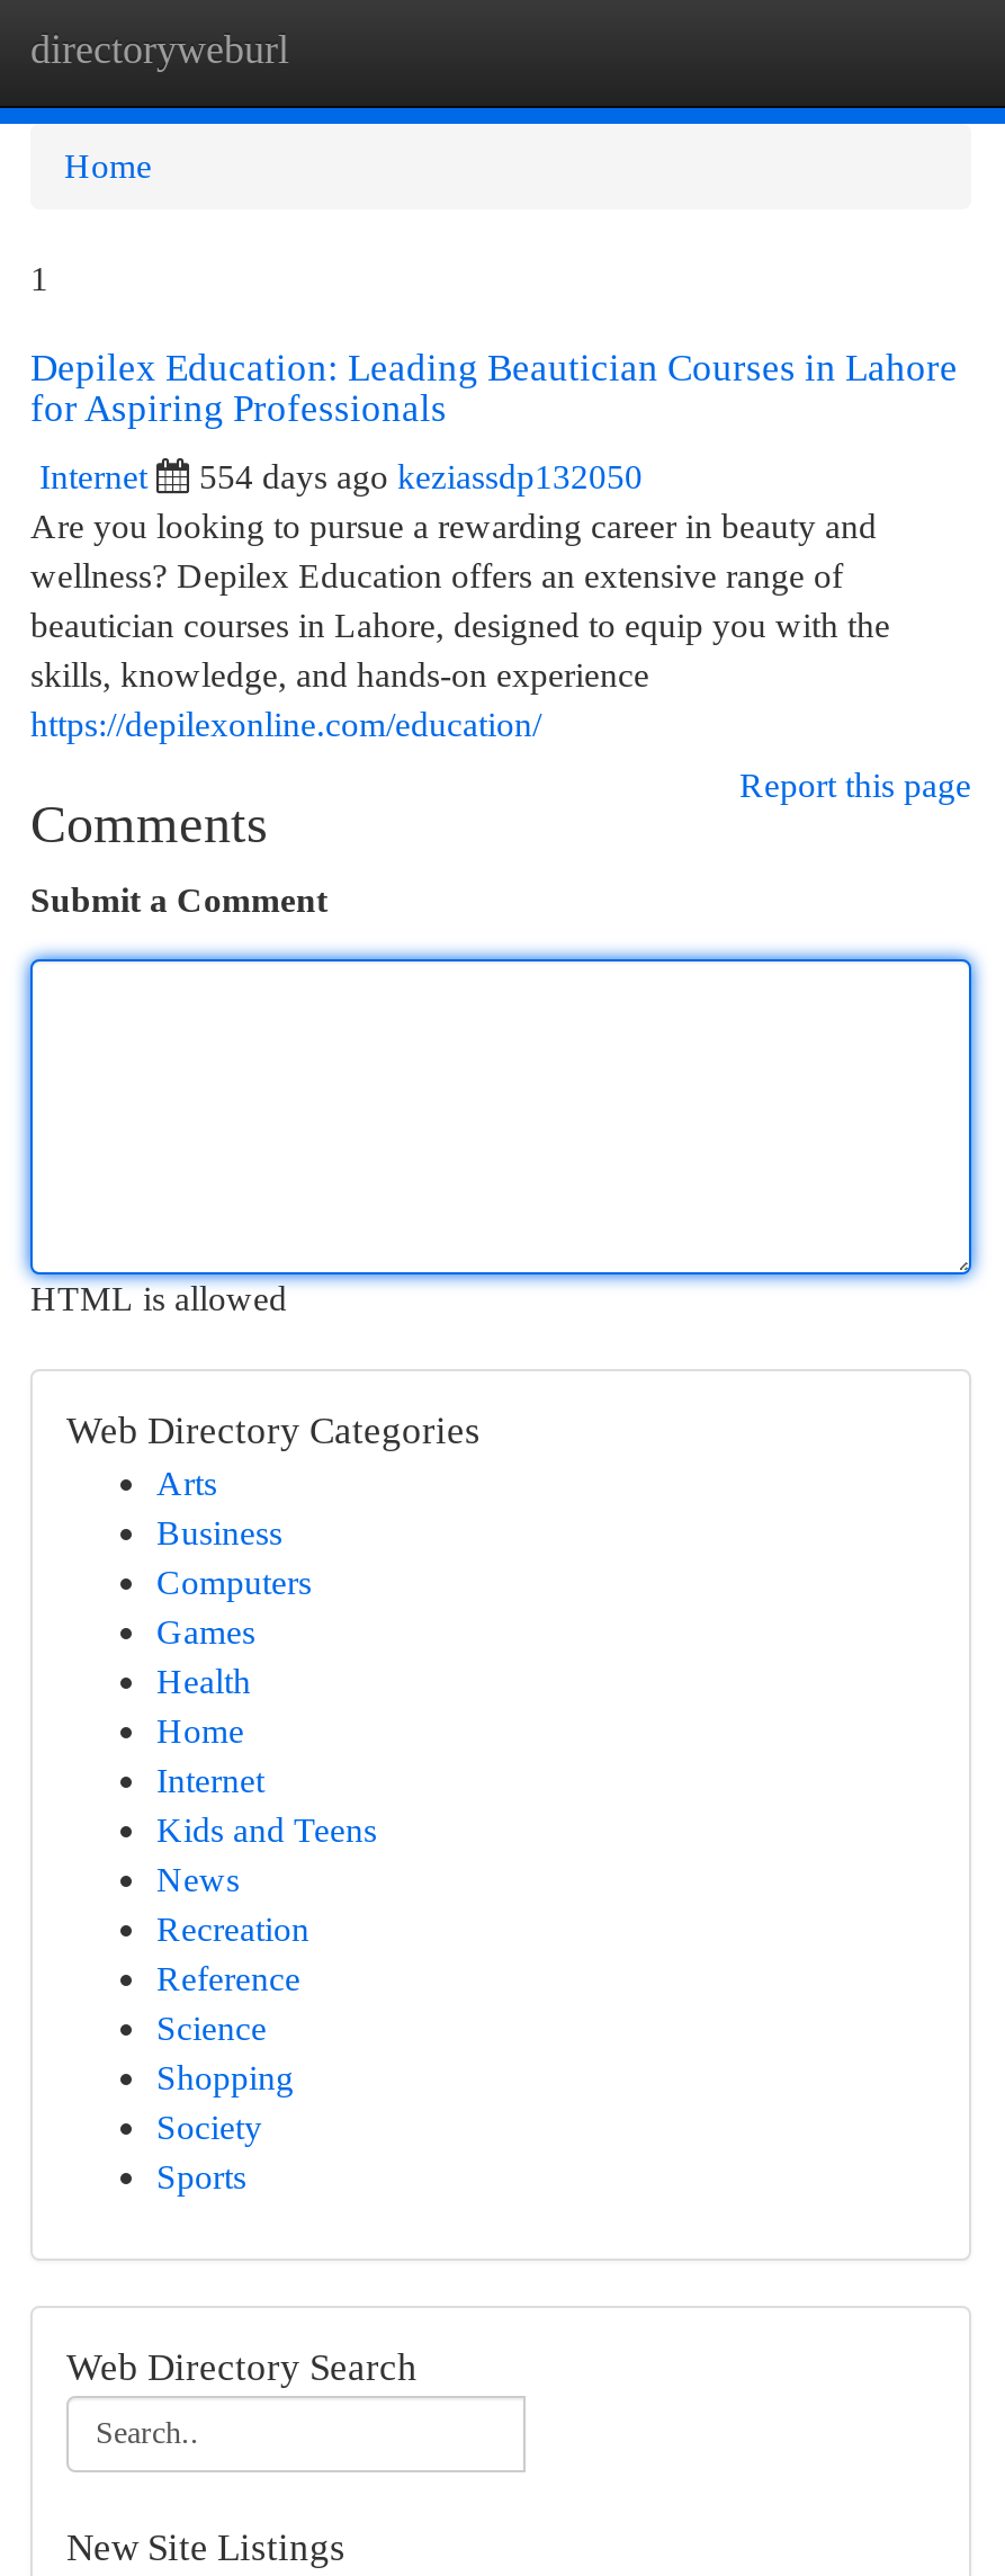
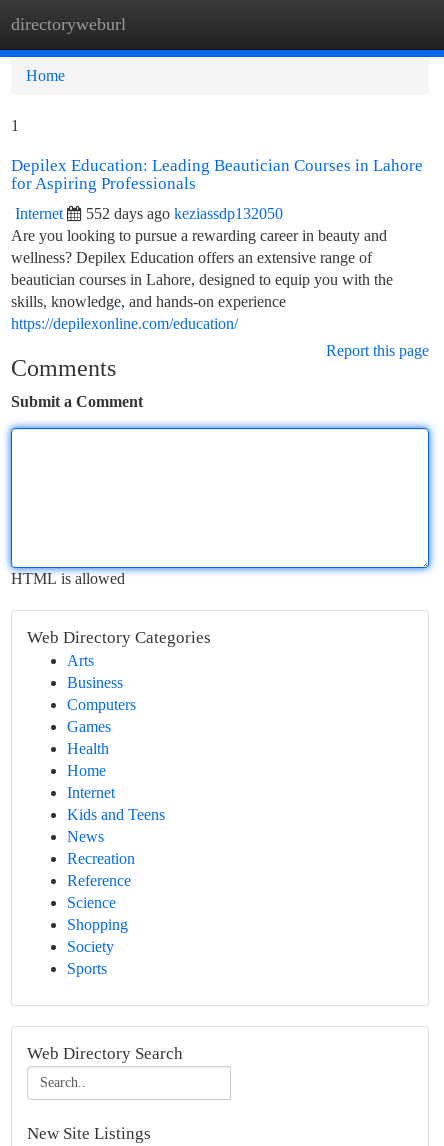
- 554 days ago keziassdp132050
+ 552 days ago keziassdp132050
